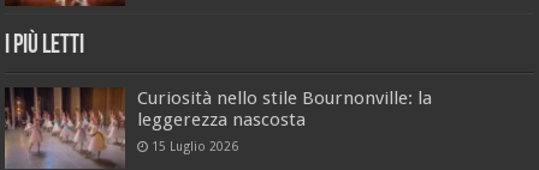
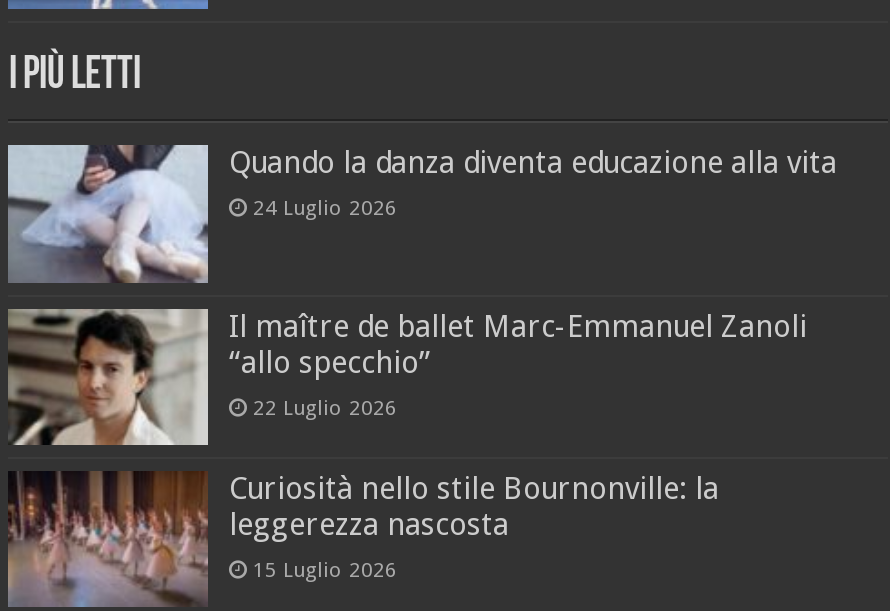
+ [image]
+ Quando la danza diventa educazione alla vita
+ 24 Luglio 2026
+ Il maître de ballet Marc-Emmanuel Zanoli
+ “allo specchio”
+ 22 Luglio 2026

+ [image]
